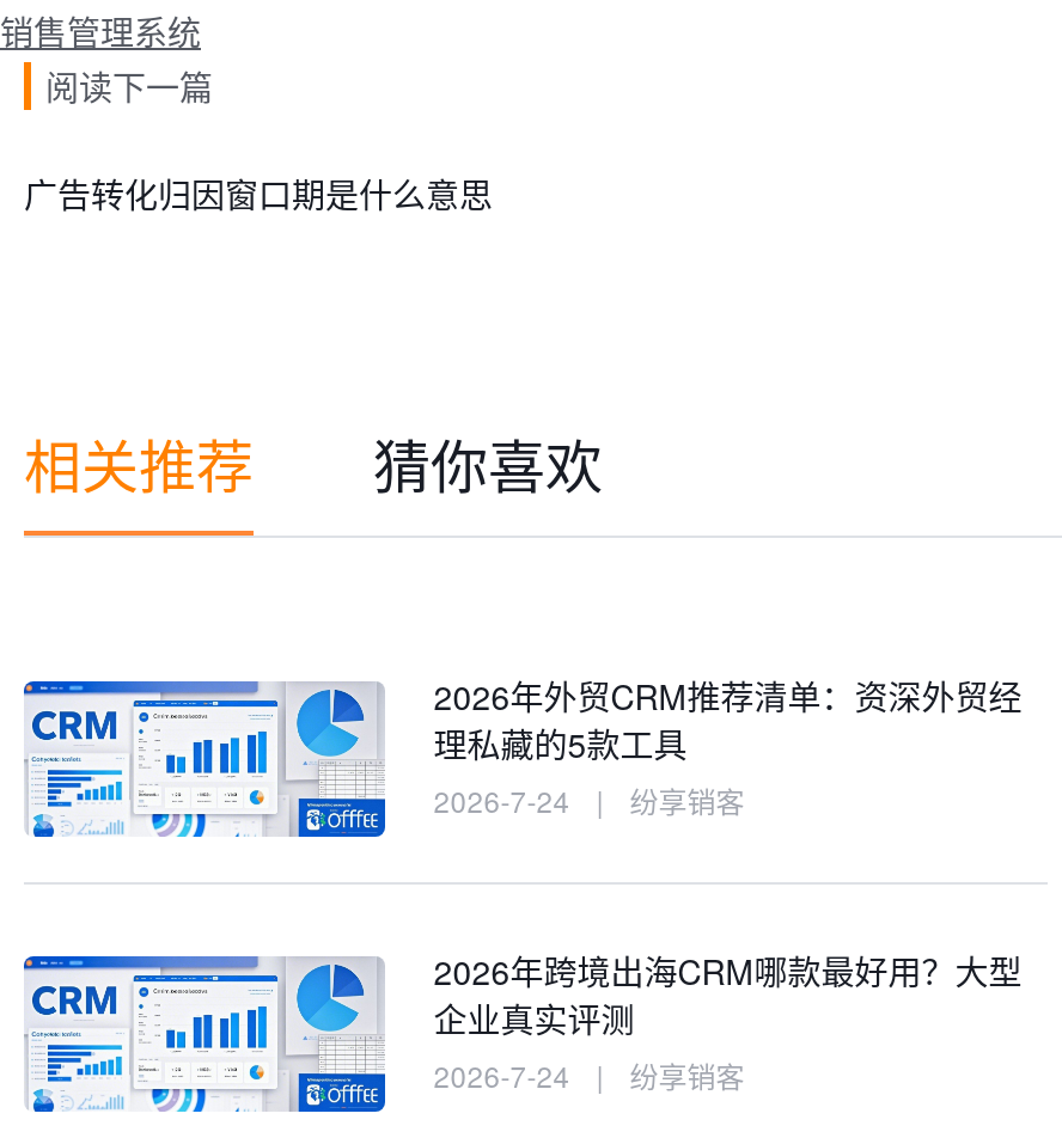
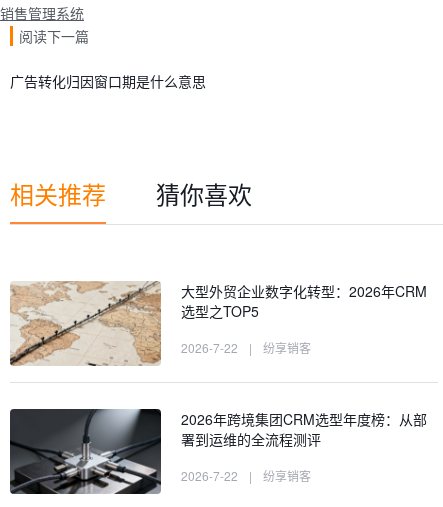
- [image]
- 2026年外贸CRM推荐清单：资深外贸经
- 理私藏的5款工具
- 2026-7-24
+ [image]
+ 大型外贸企业数字化转型：2026年CRM
+ 选型之TOP5
+ 2026-7-22

- [image]
- 2026年跨境出海CRM哪款最好用？大型
- 企业真实评测
- 2026-7-24
+ [image]
+ 2026年跨境集团CRM选型年度榜：从部
+ 署到运维的全流程测评
+ 2026-7-22
